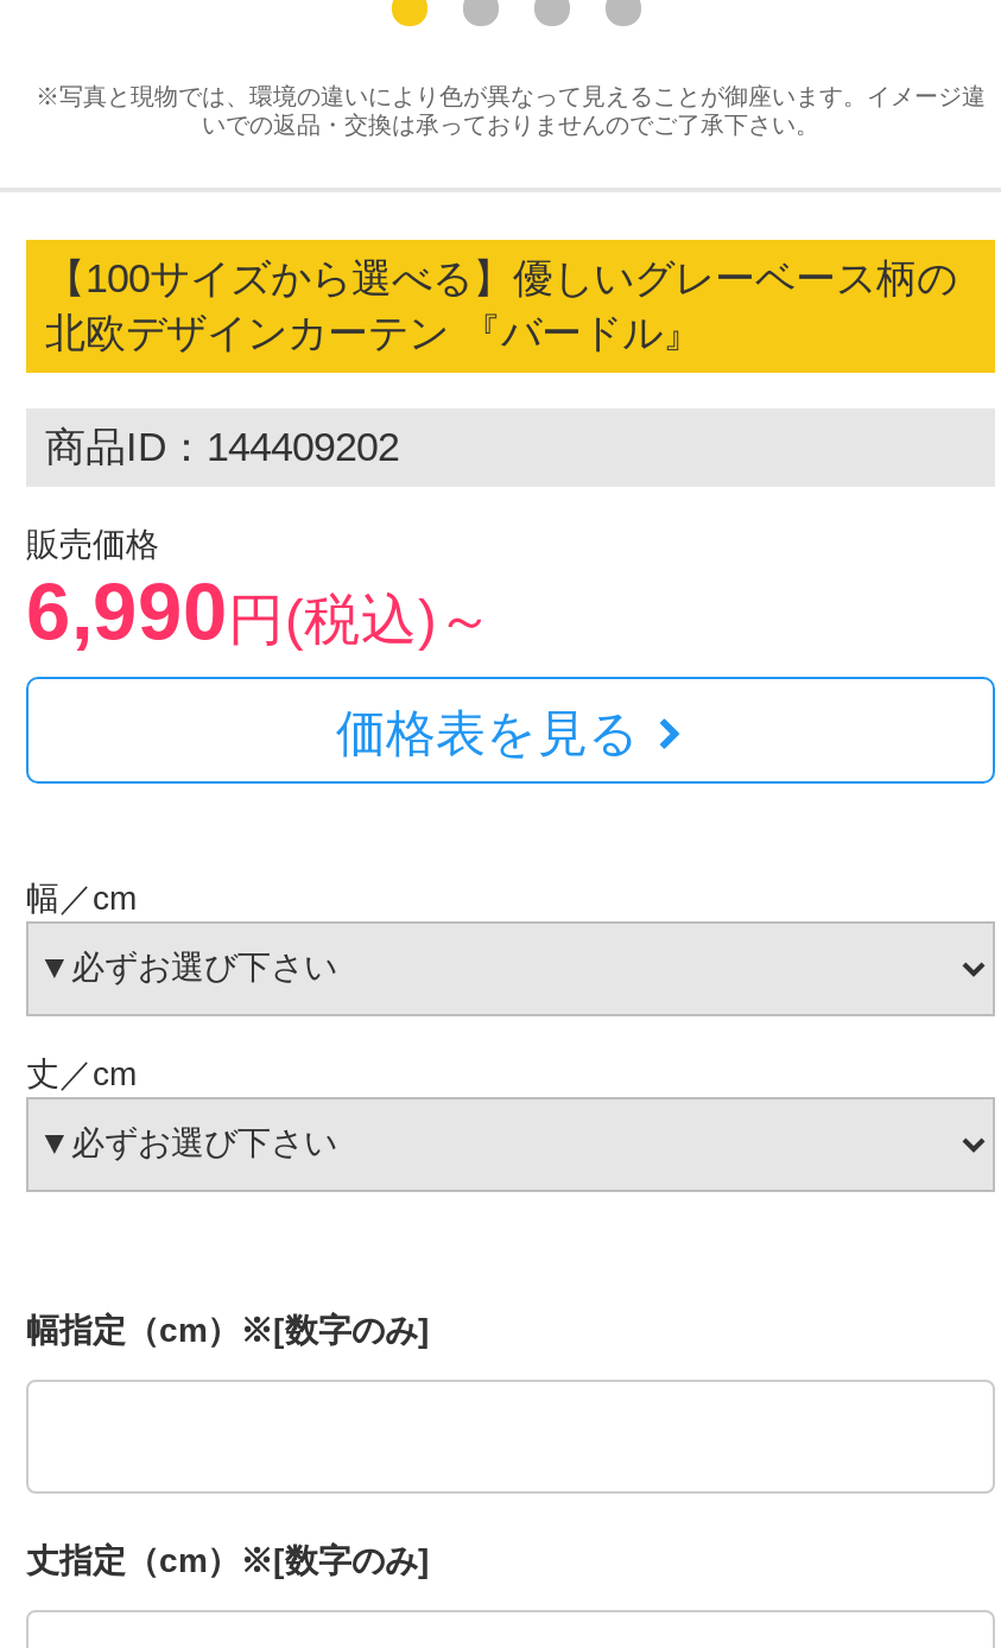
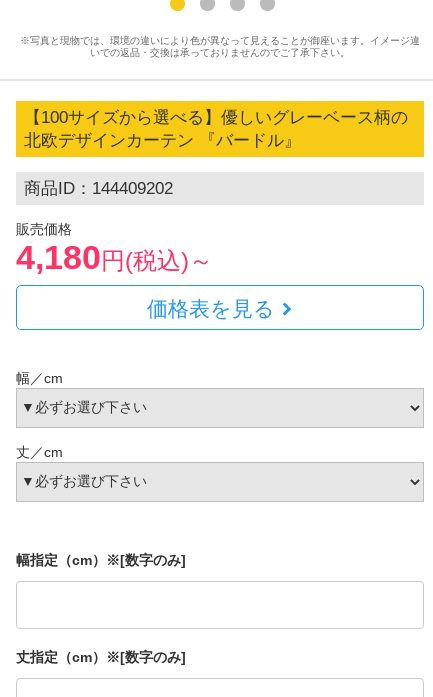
- 6,990円(税込)～
+ 4,180円(税込)～
